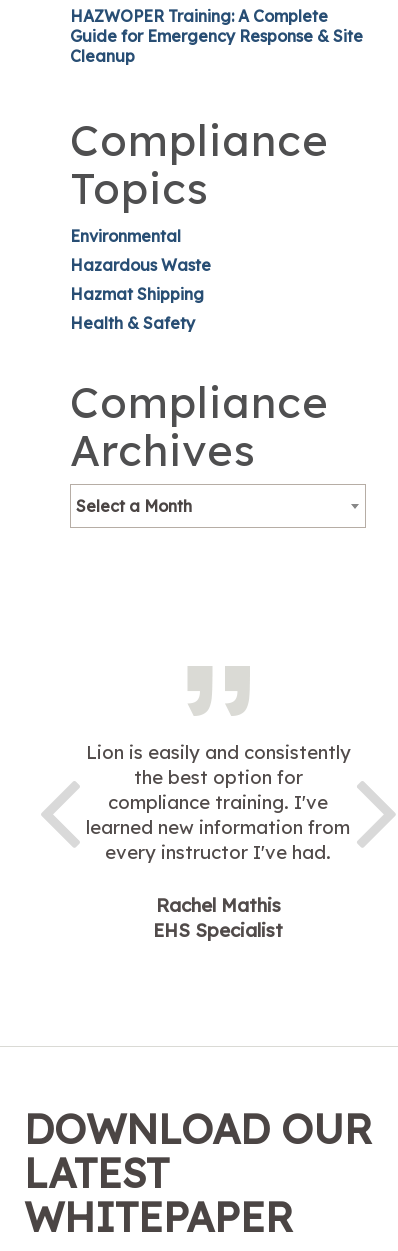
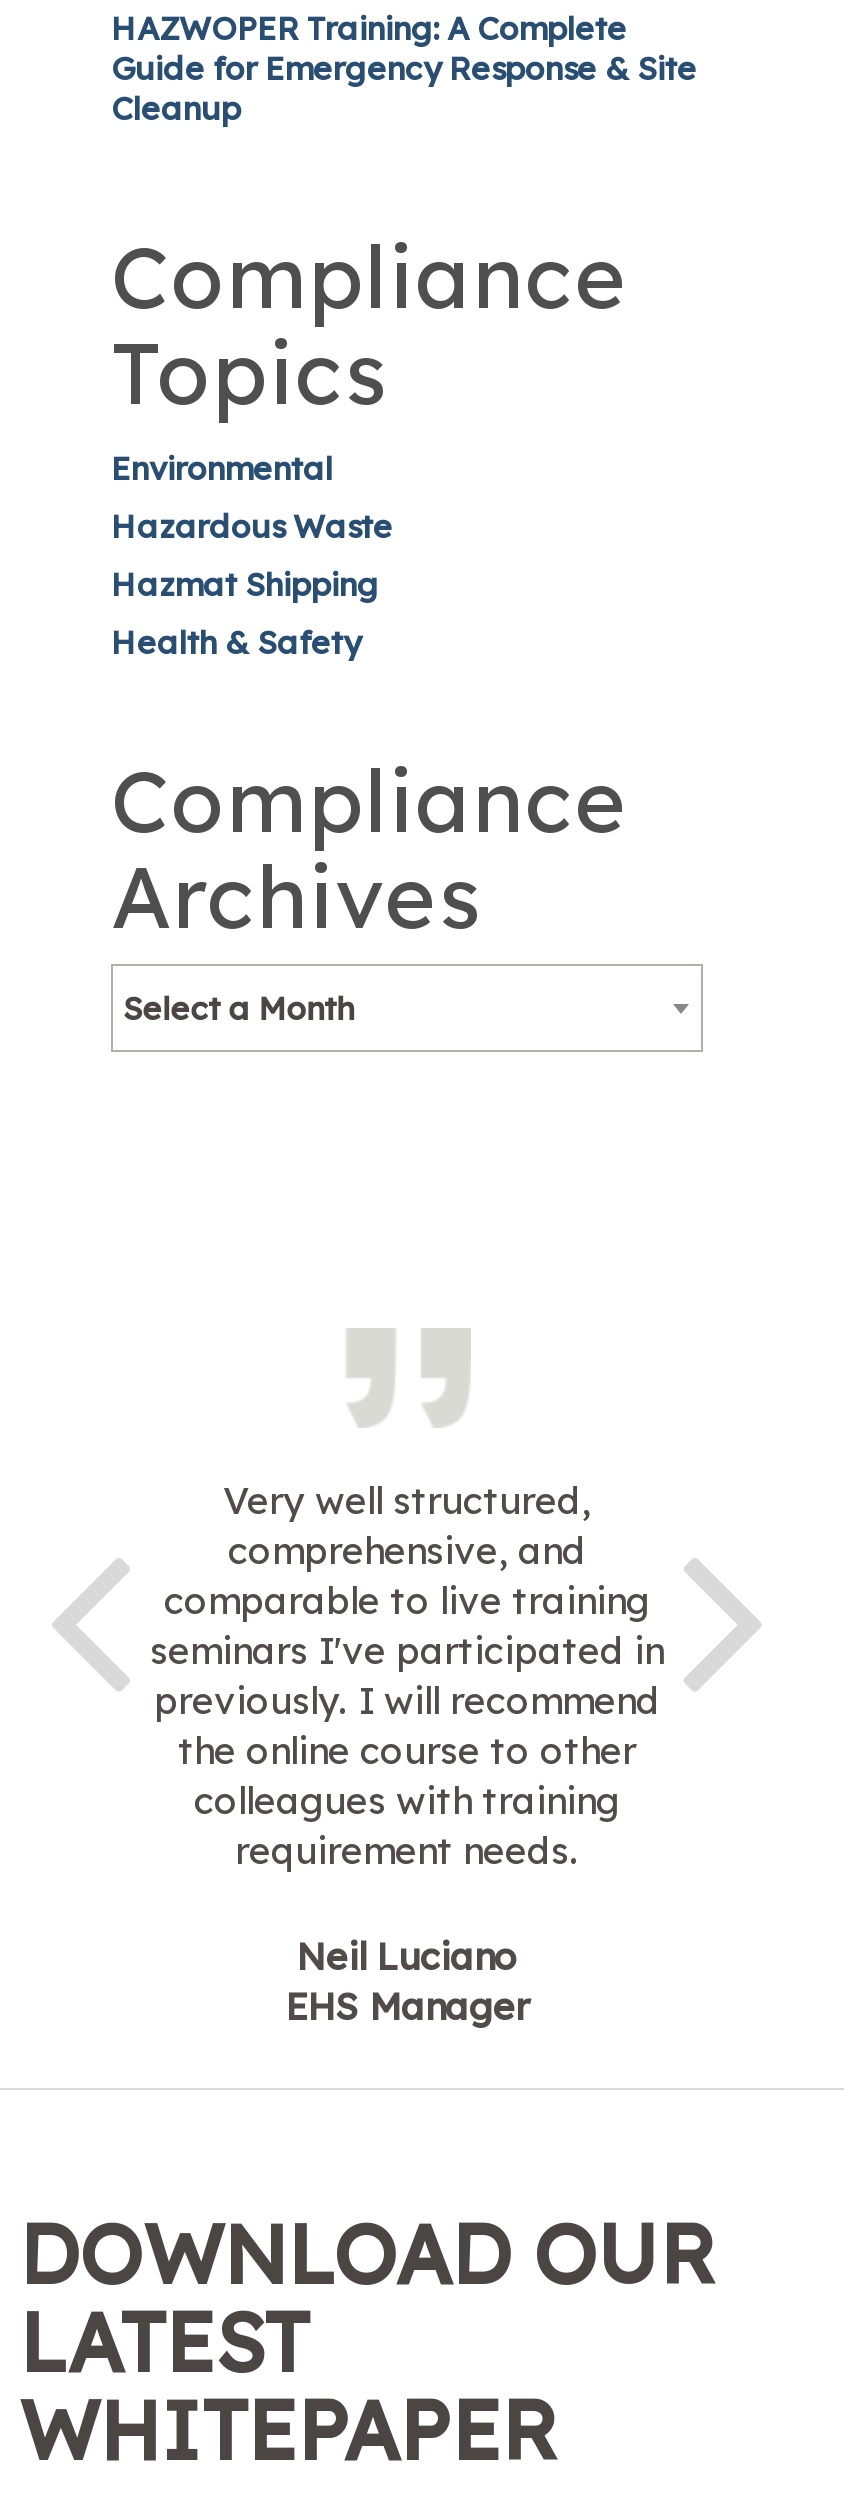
- Lion is easily and consistently
- the best option for
- compliance training. I've
- learned new information from
- every instructor I've had.
+ Very well structured,
+ comprehensive, and
+ comparable to live training
+ seminars I've participated in
+ previously. I will recommend
+ the online course to other
+ colleagues with training
+ requirement needs.

- Rachel Mathis
- EHS Specialist
+ Neil Luciano
+ EHS Manager
